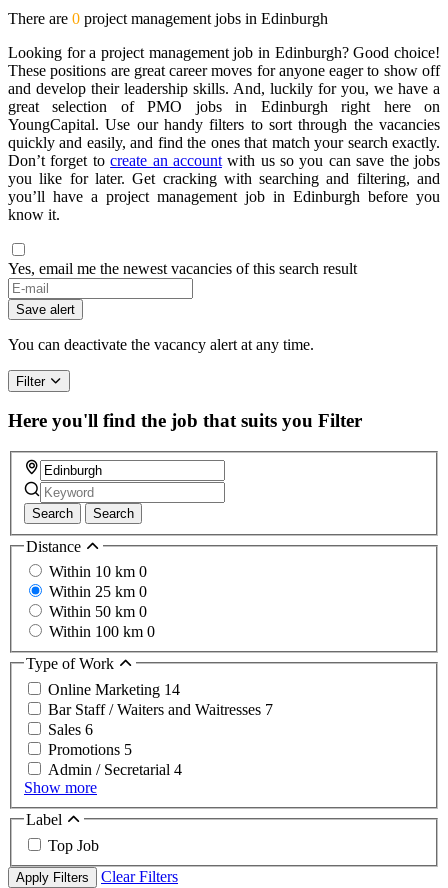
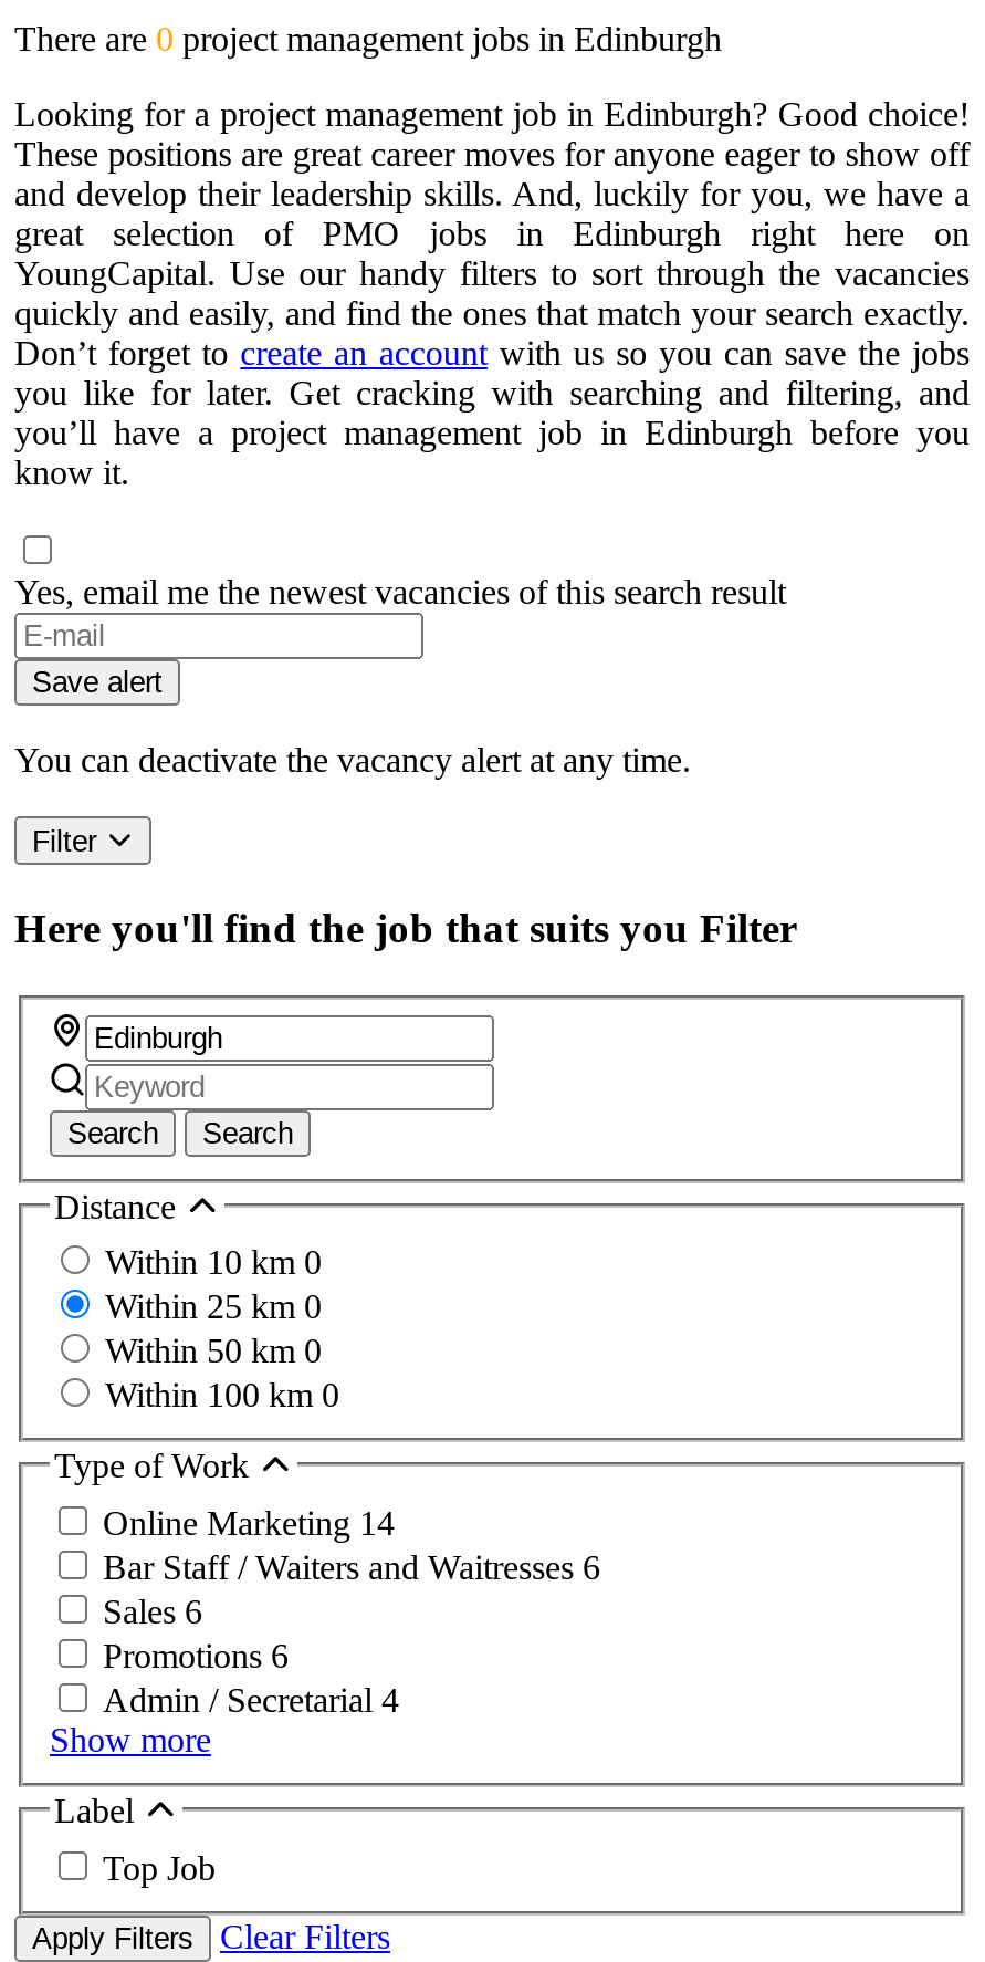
- Bar Staff / Waiters and Waitresses 7
+ Bar Staff / Waiters and Waitresses 6

- Promotions 5
+ Promotions 6
